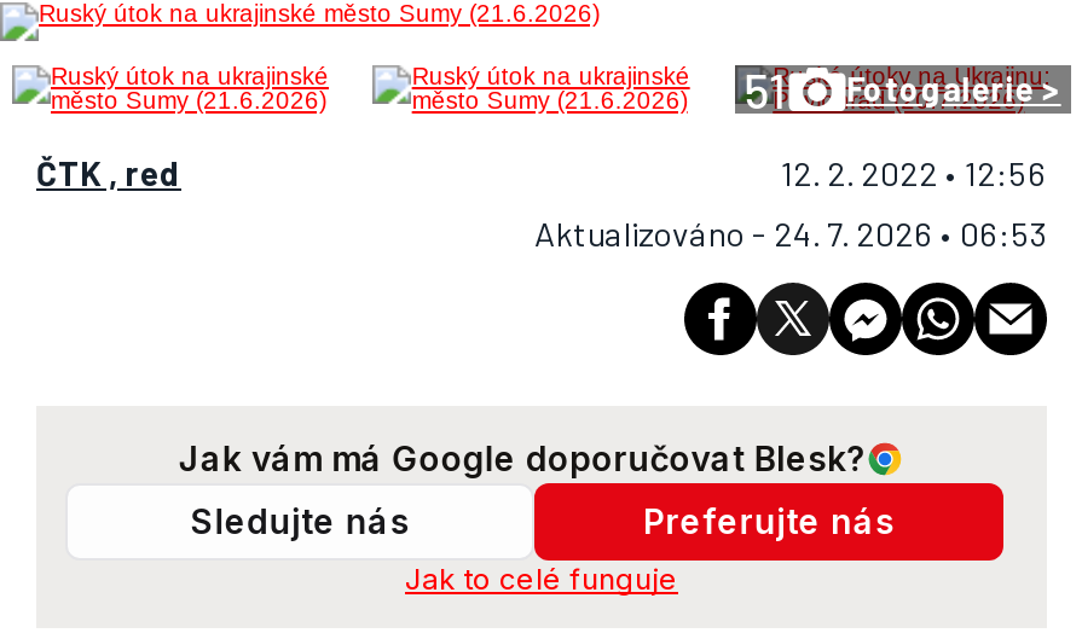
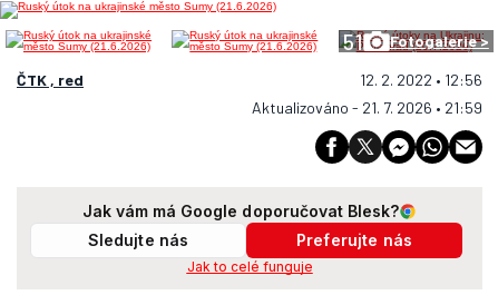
- Aktualizováno - 24. 7. 2026 • 06:53
+ Aktualizováno - 21. 7. 2026 • 21:59
